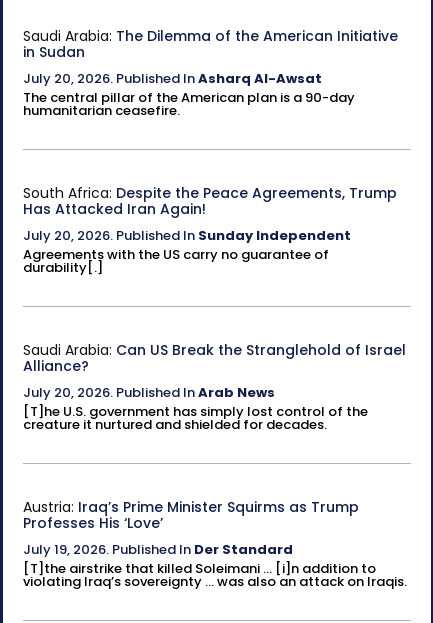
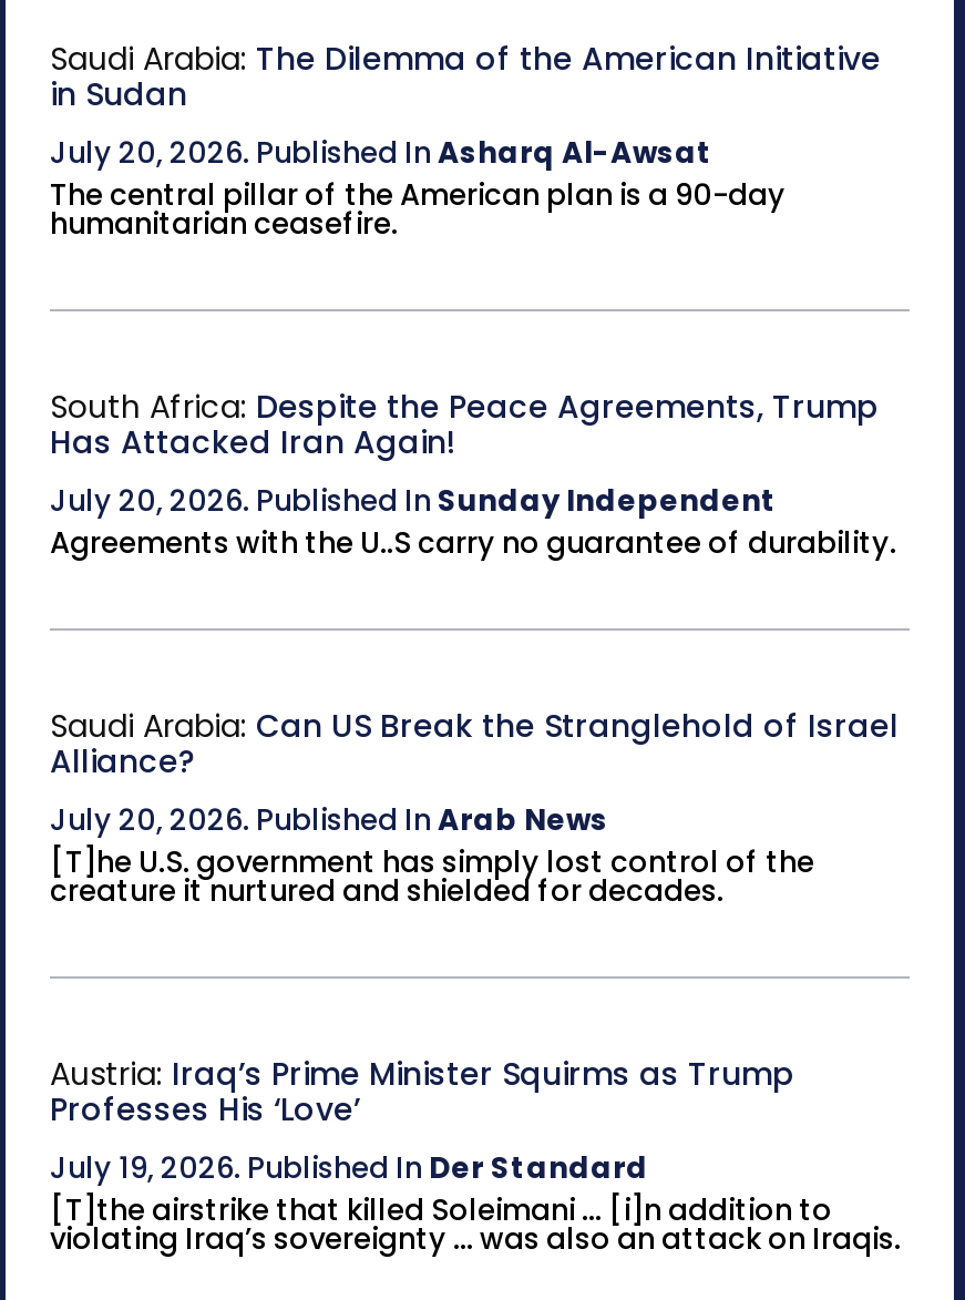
- Agreements with the US carry no guarantee of
- durability[.]
+ Agreements with the U..S carry no guarantee of durability.
